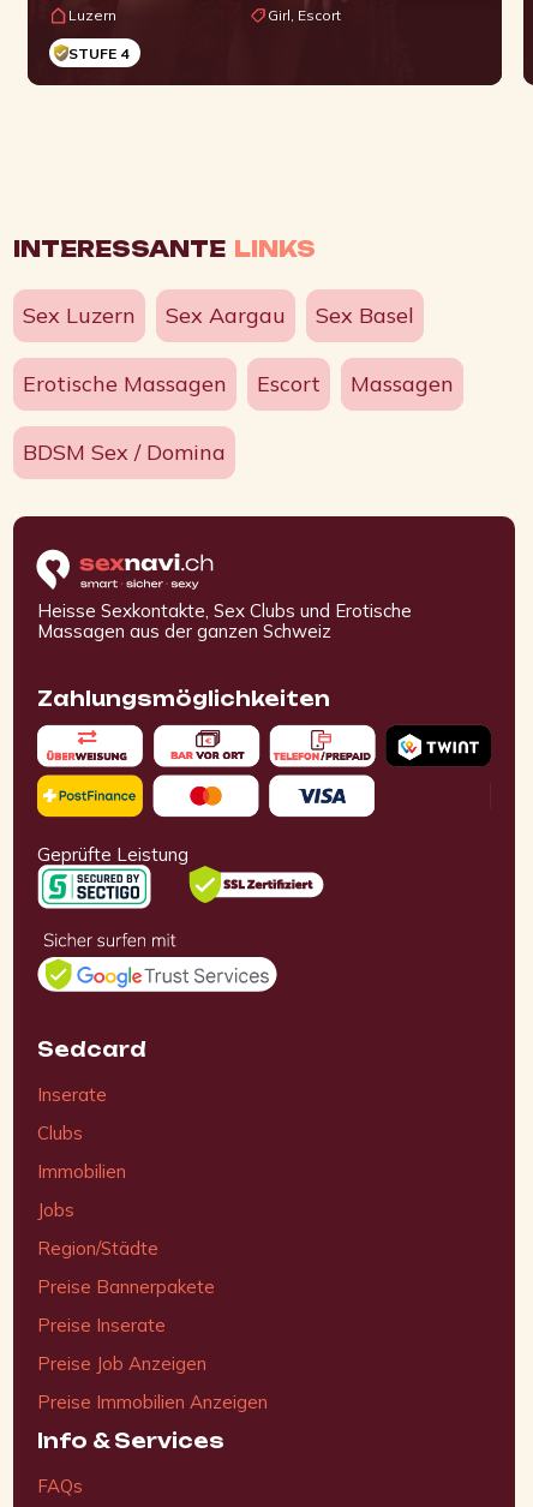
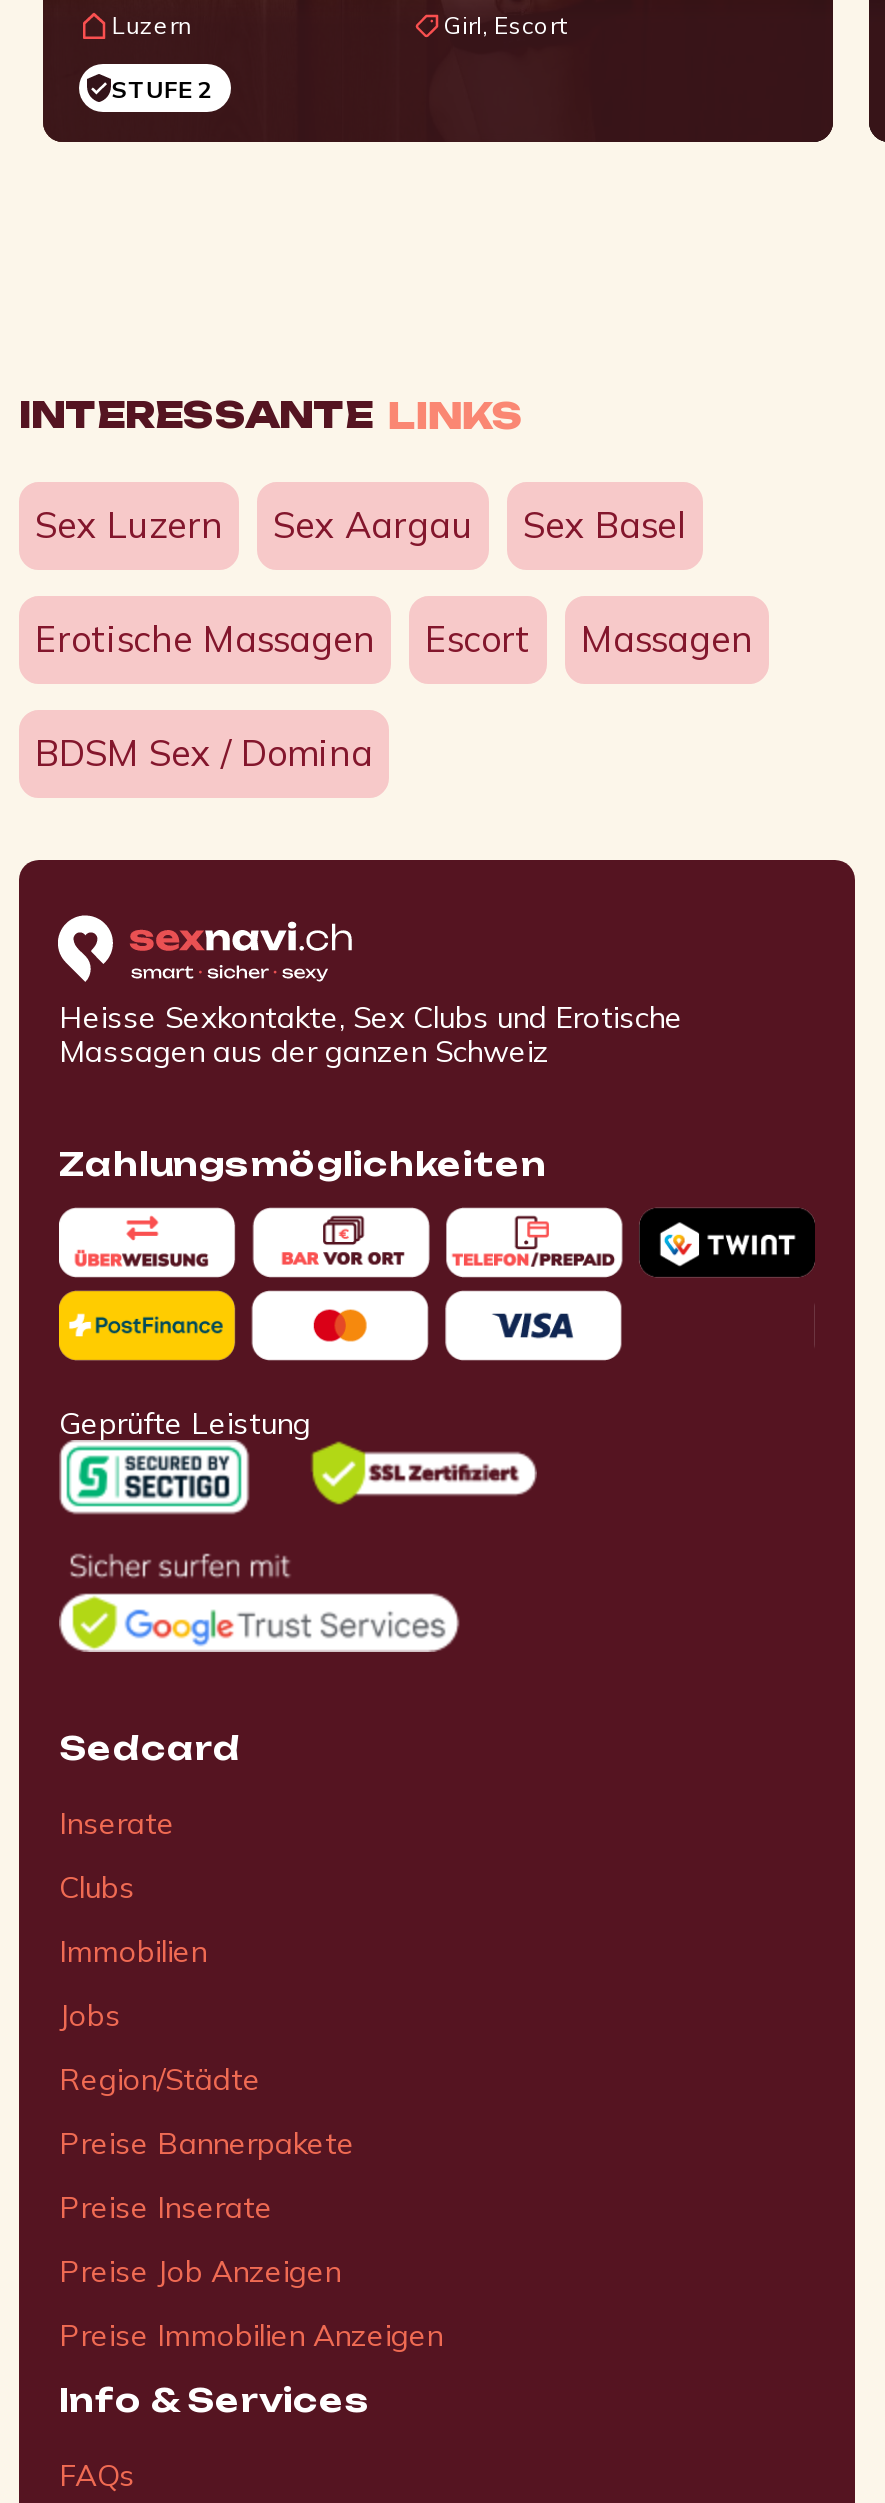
- STUFE 4
+ STUFE 2
